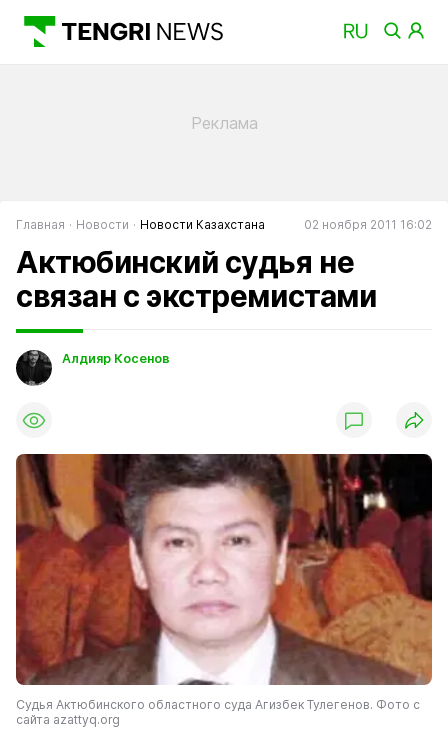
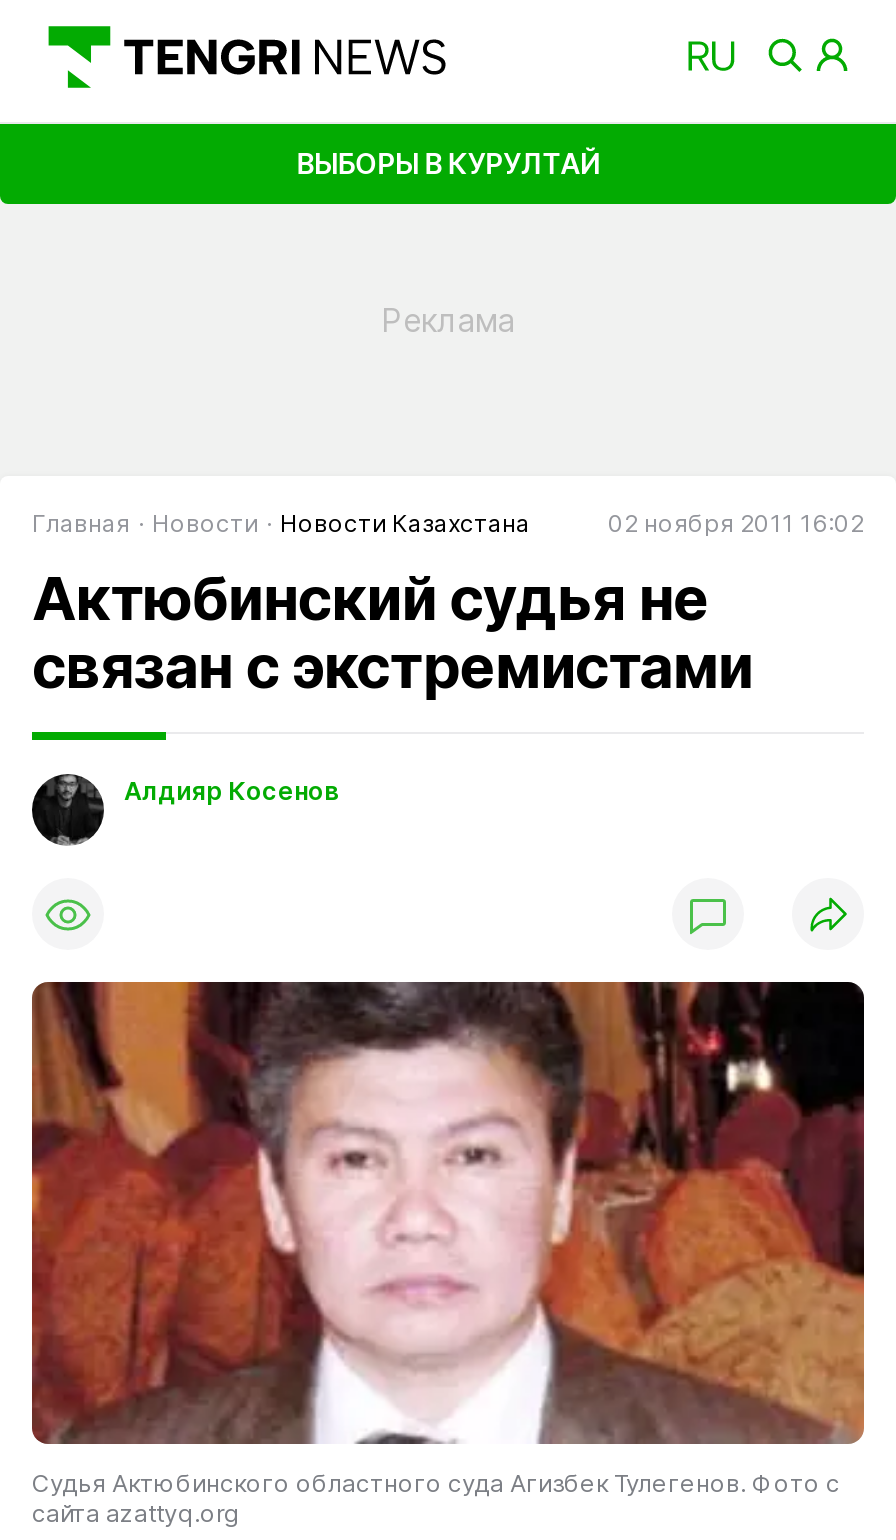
+ ВЫБОРЫ В КУРУЛТАЙ
